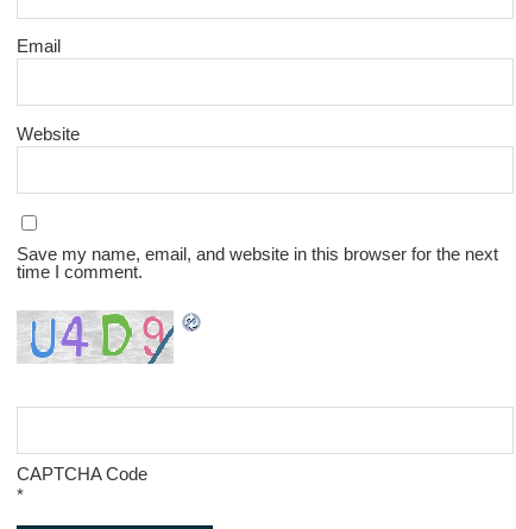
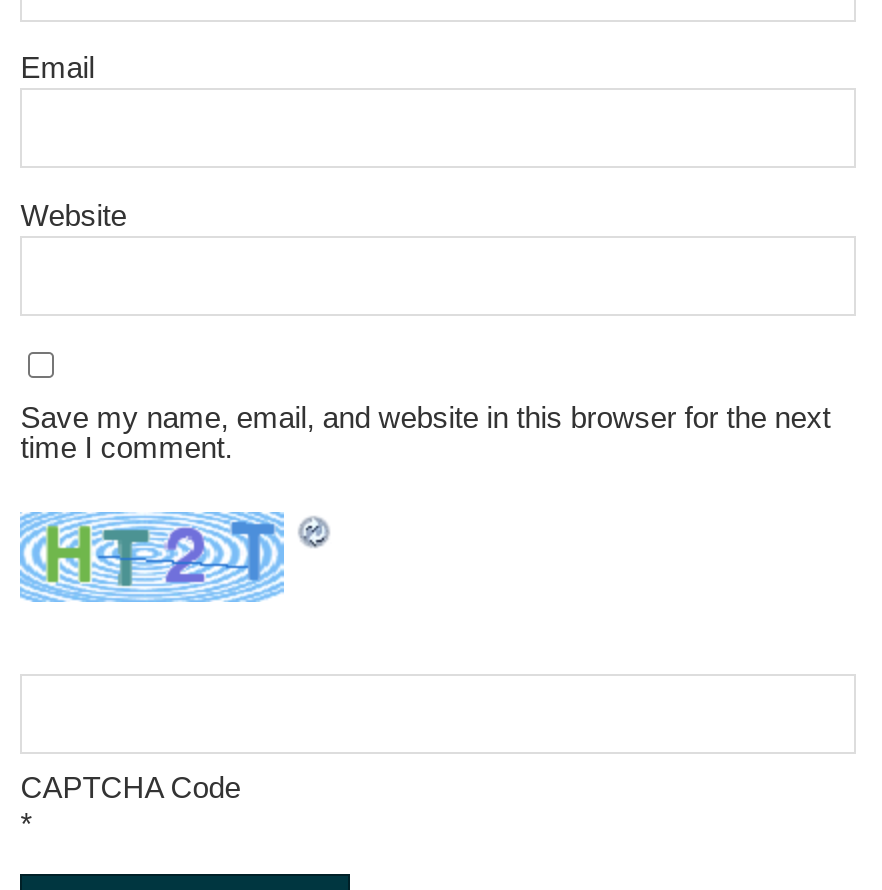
- [image]
+ [image]
